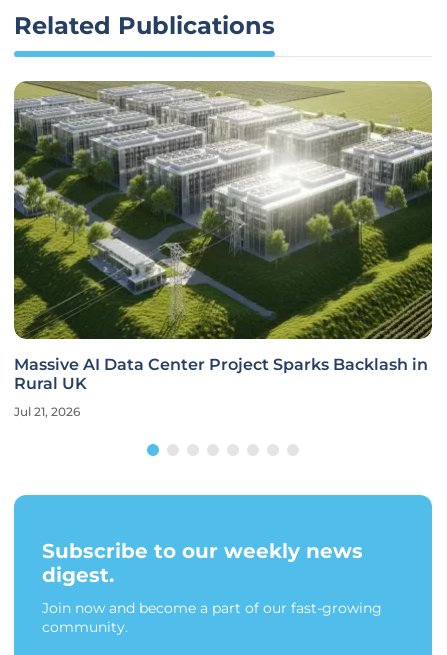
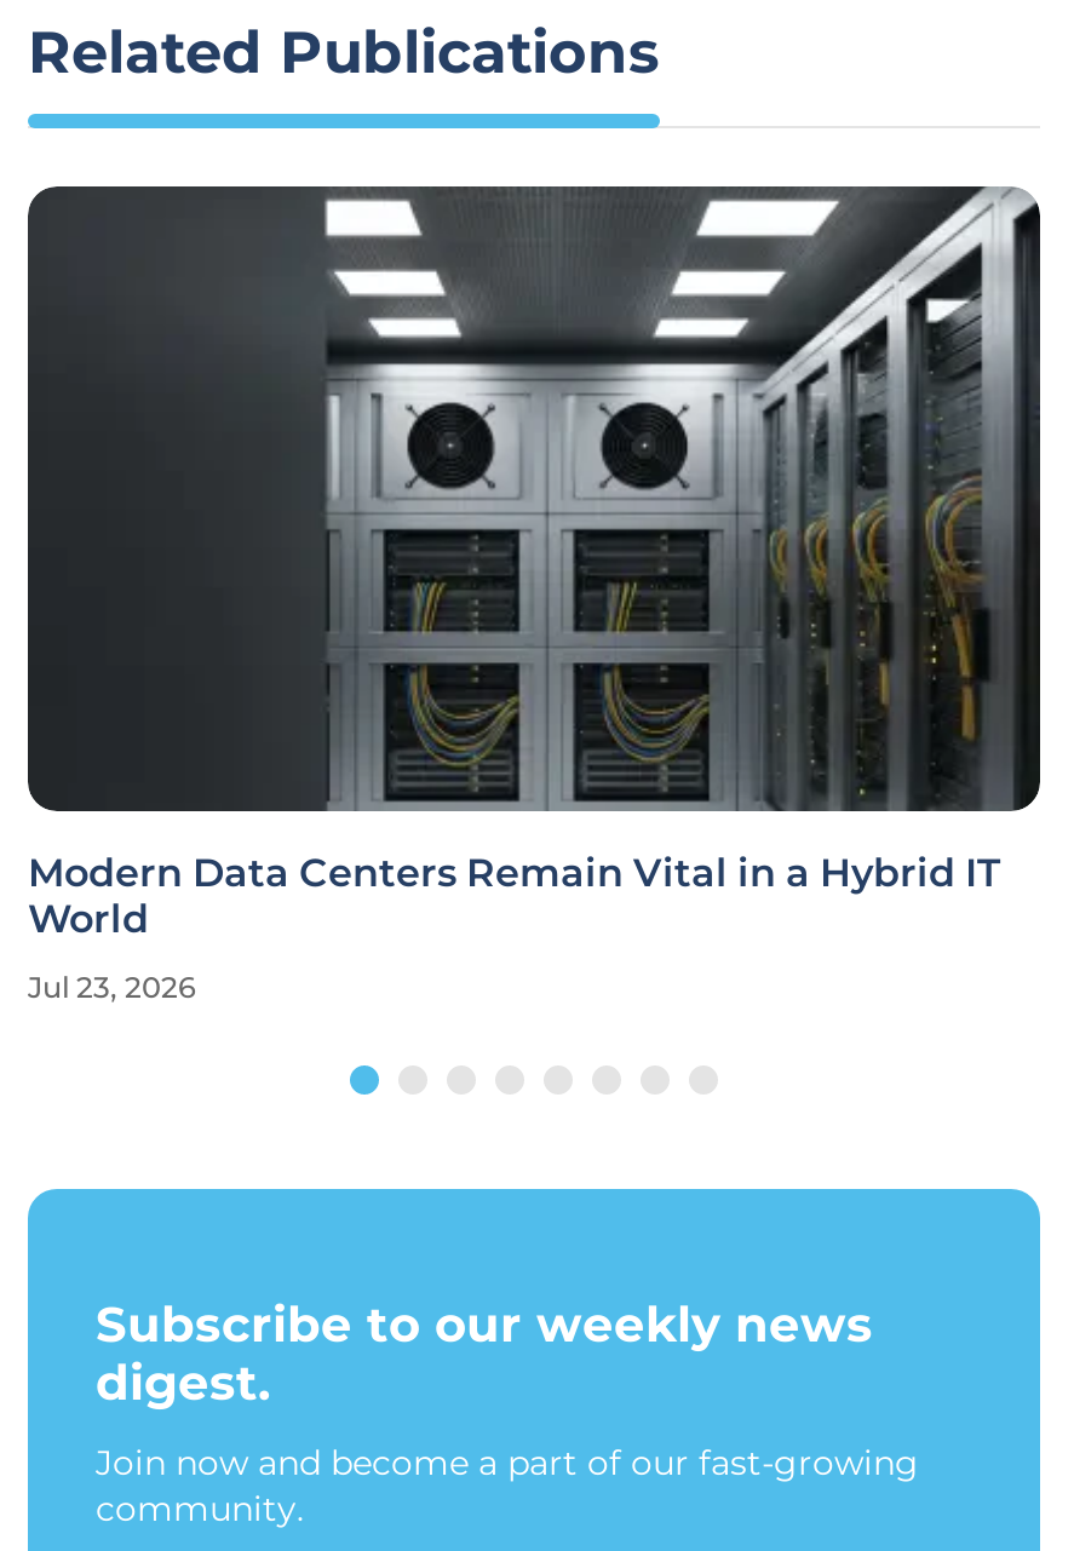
- [image]
- Massive AI Data Center Project Sparks Backlash in
- Rural UK
+ [image]
+ Modern Data Centers Remain Vital in a Hybrid IT
+ World

- Jul 21, 2026
+ Jul 23, 2026
